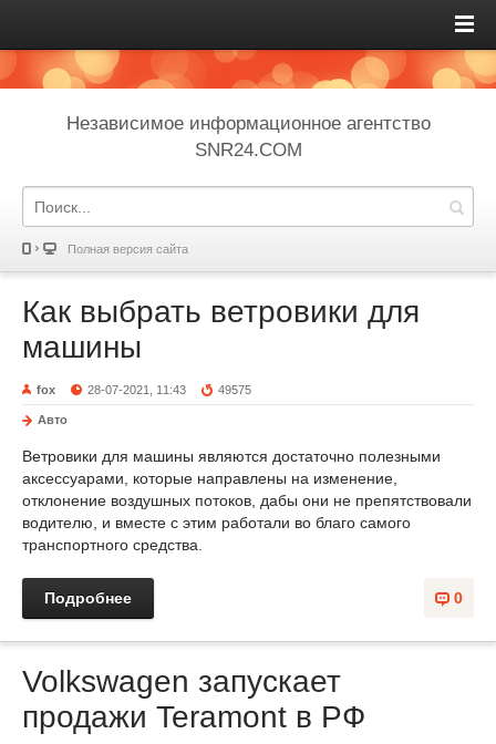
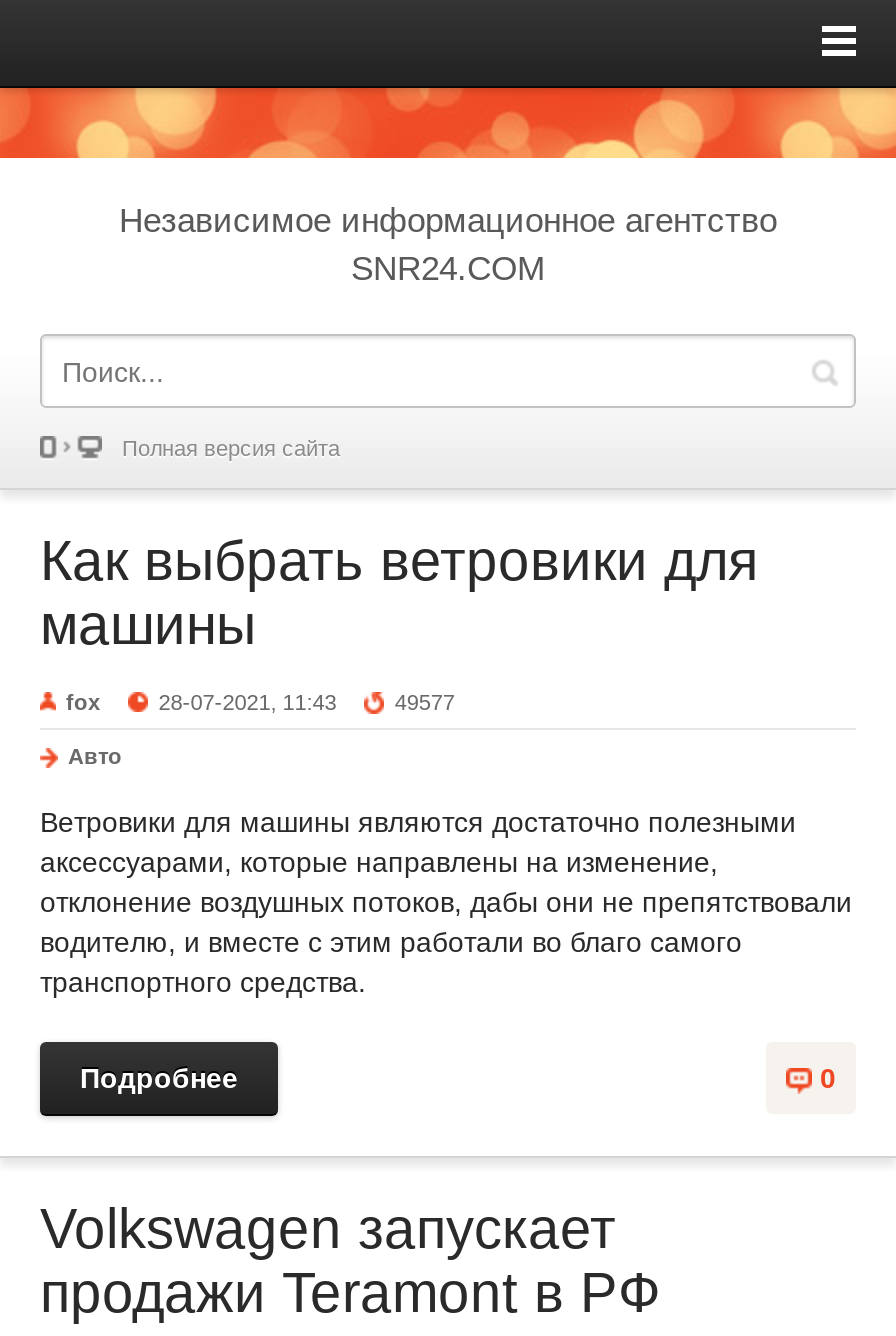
- 49575
+ 49577
